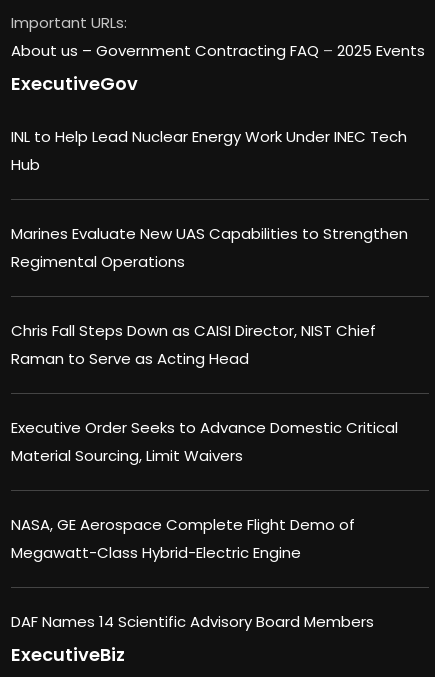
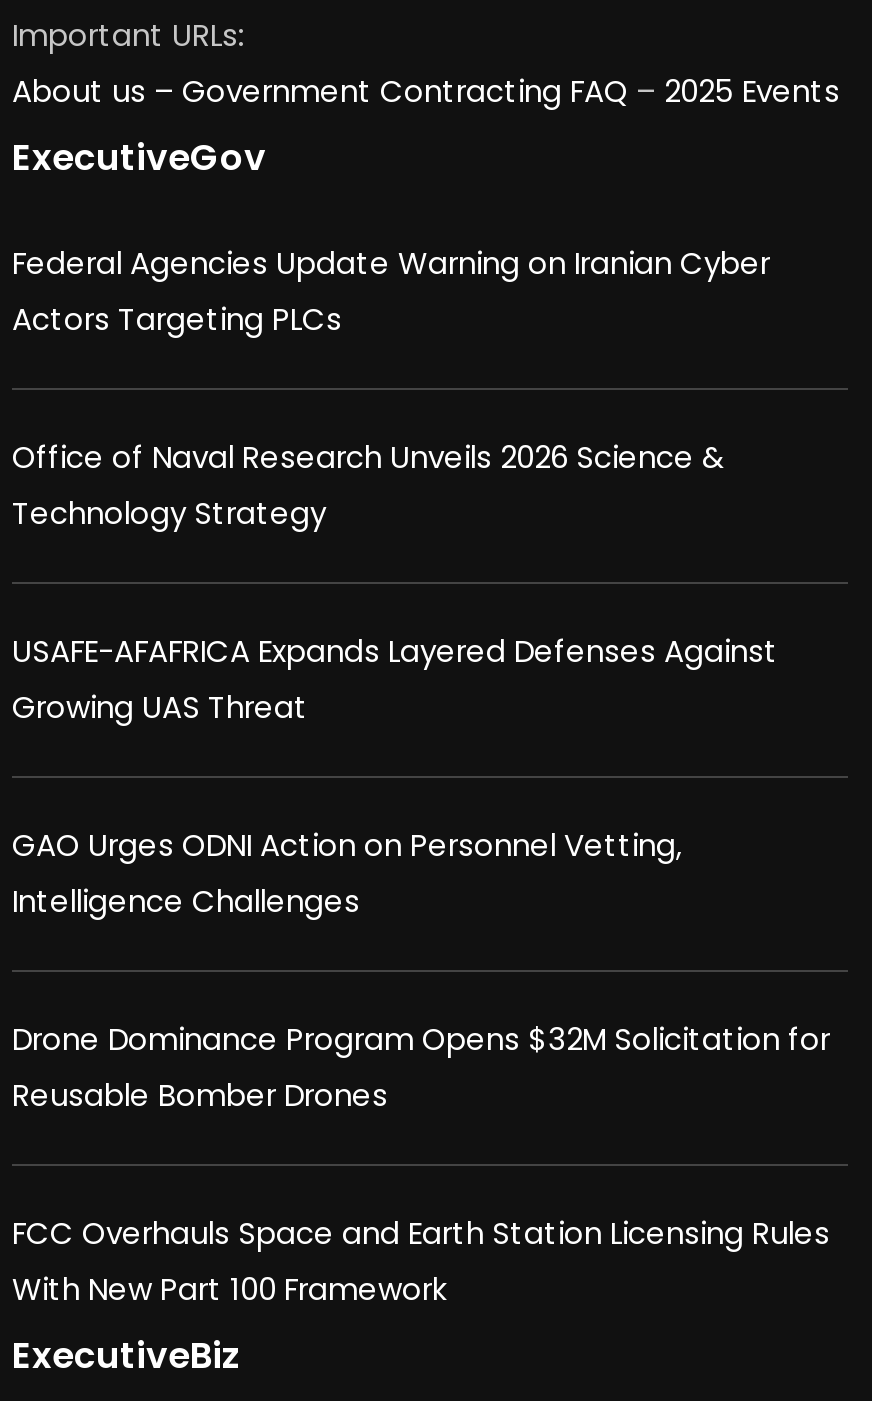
- INL to Help Lead Nuclear Energy Work Under INEC Tech
- Hub
+ Federal Agencies Update Warning on Iranian Cyber
+ Actors Targeting PLCs

- Marines Evaluate New UAS Capabilities to Strengthen
- Regimental Operations
+ Office of Naval Research Unveils 2026 Science &
+ Technology Strategy

- Chris Fall Steps Down as CAISI Director, NIST Chief
- Raman to Serve as Acting Head
+ USAFE-AFAFRICA Expands Layered Defenses Against
+ Growing UAS Threat

- Executive Order Seeks to Advance Domestic Critical
- Material Sourcing, Limit Waivers
+ GAO Urges ODNI Action on Personnel Vetting,
+ Intelligence Challenges

- NASA, GE Aerospace Complete Flight Demo of
- Megawatt-Class Hybrid-Electric Engine
+ Drone Dominance Program Opens $32M Solicitation for
+ Reusable Bomber Drones

- DAF Names 14 Scientific Advisory Board Members
+ FCC Overhauls Space and Earth Station Licensing Rules
+ With New Part 100 Framework
